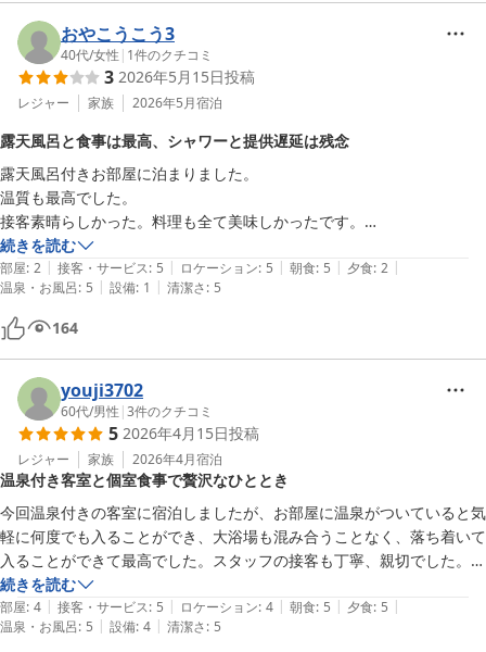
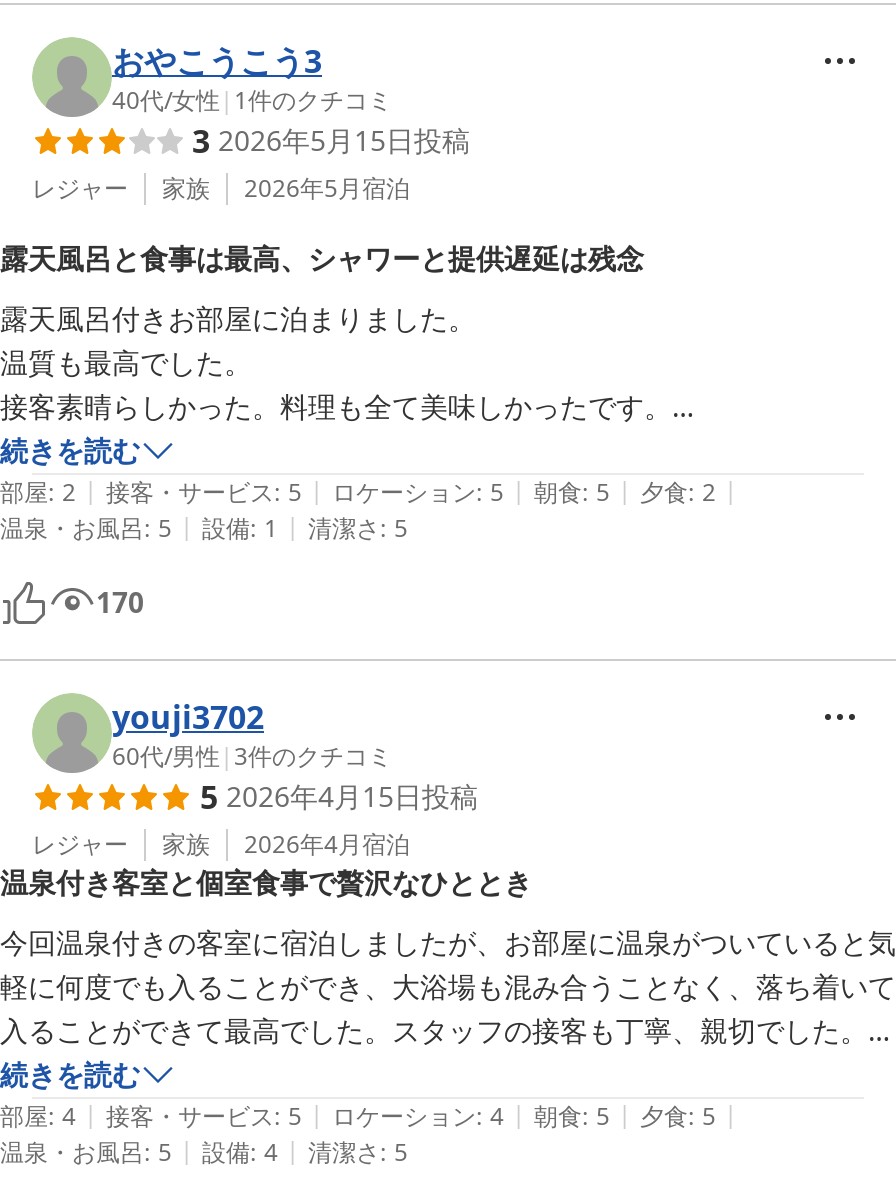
- 164
+ 170
